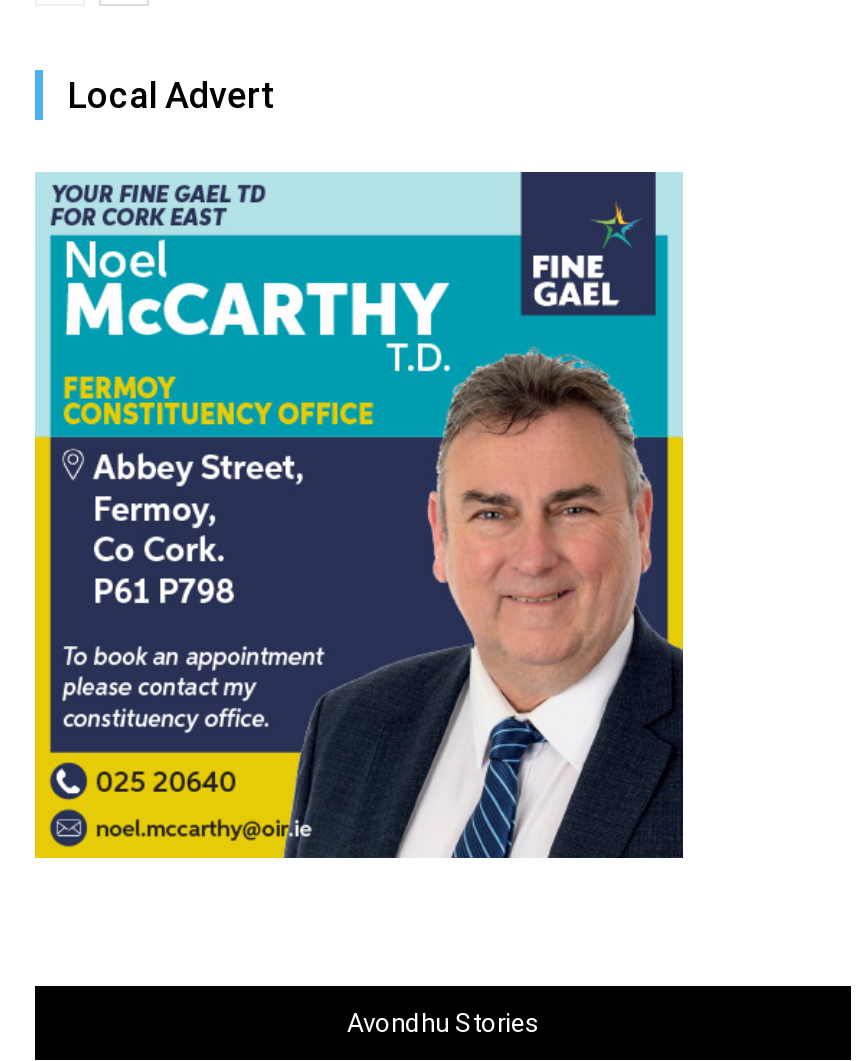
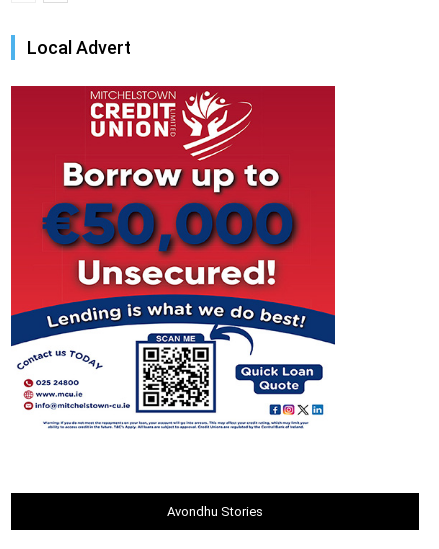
- [image]
+ [image]
